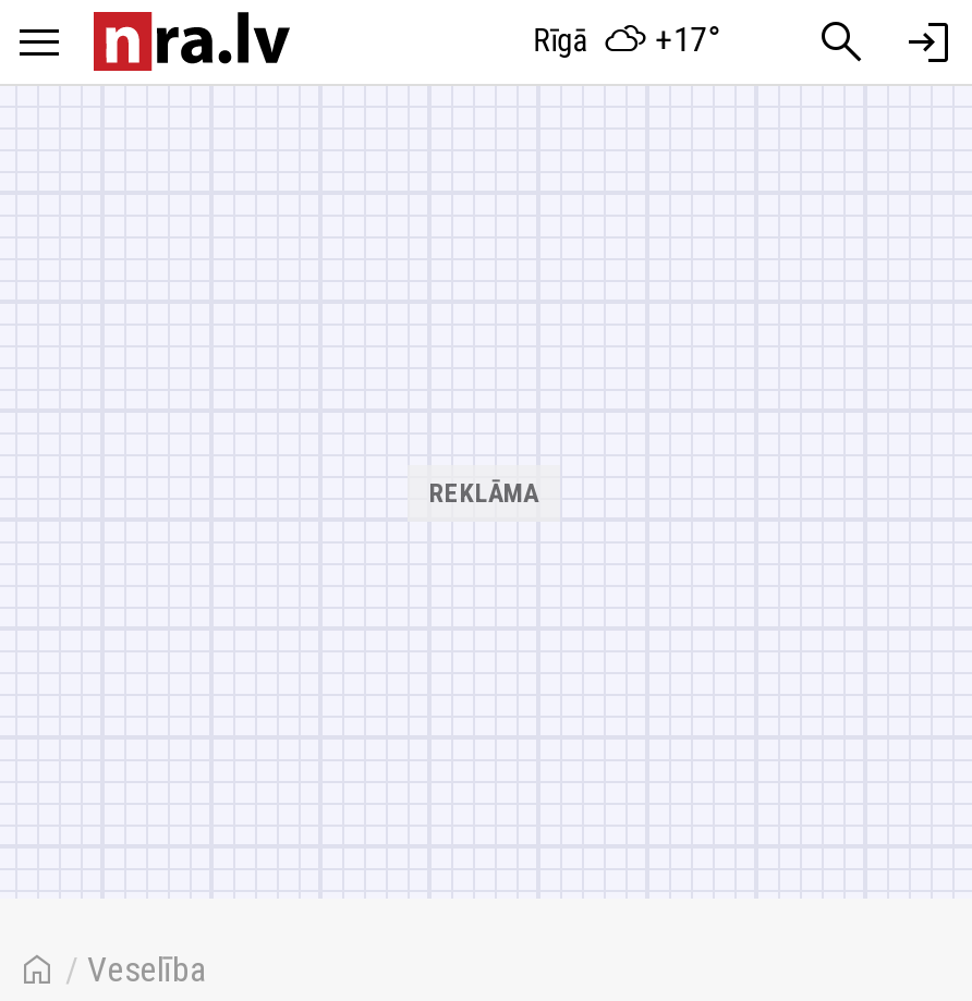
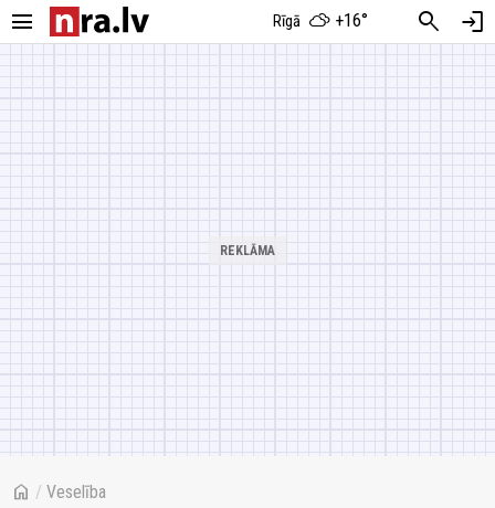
- Rīgā +17°
+ Rīgā +16°
